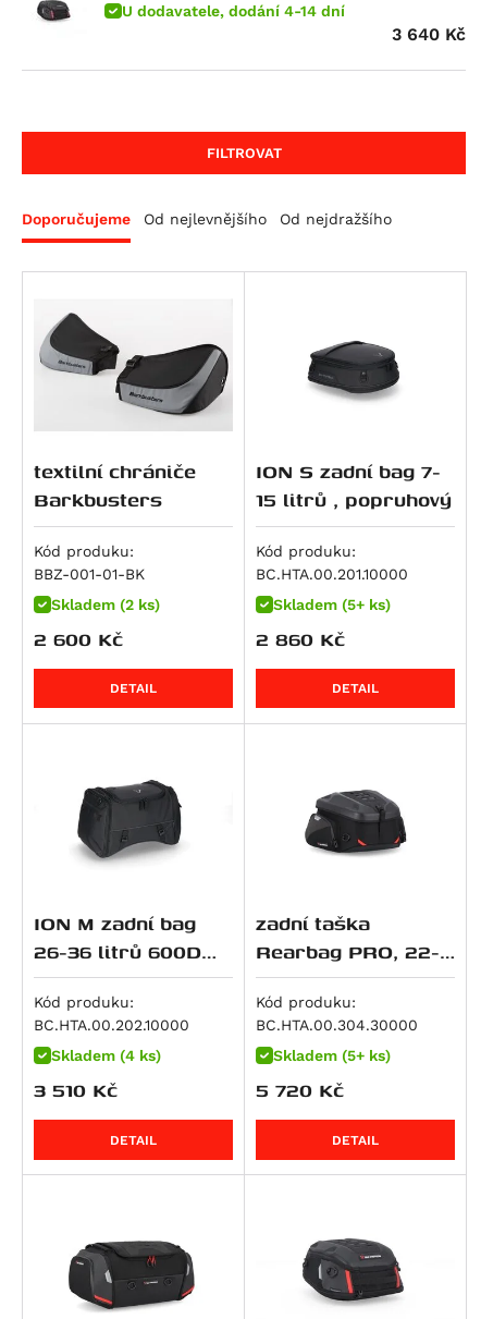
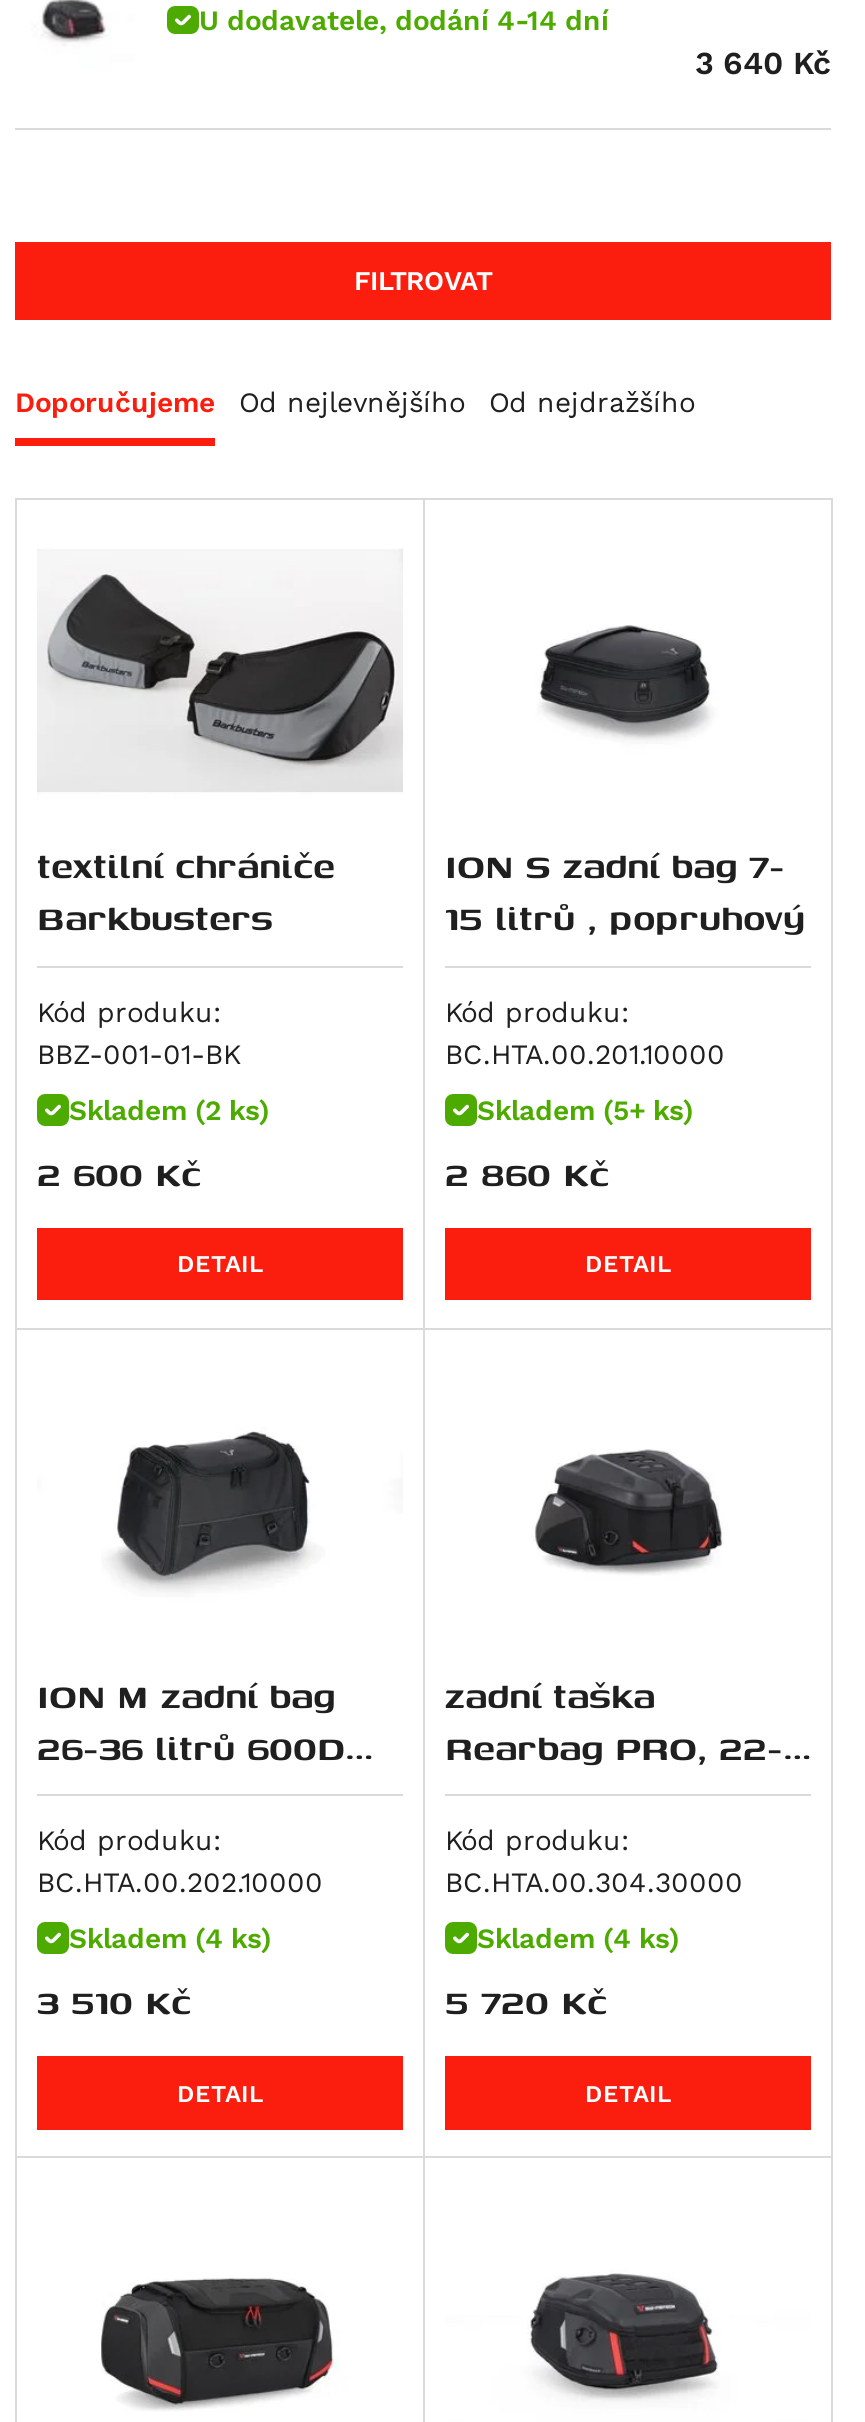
- Skladem (5+ ks)
+ Skladem (4 ks)
